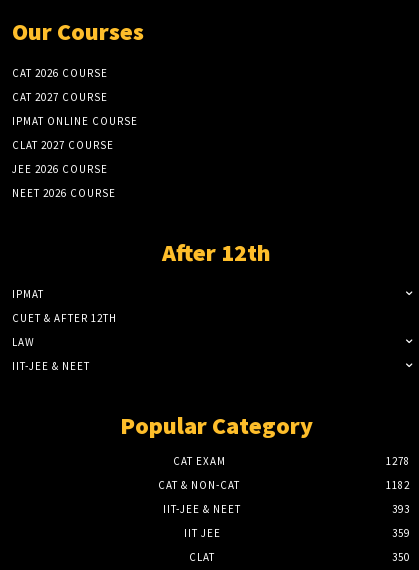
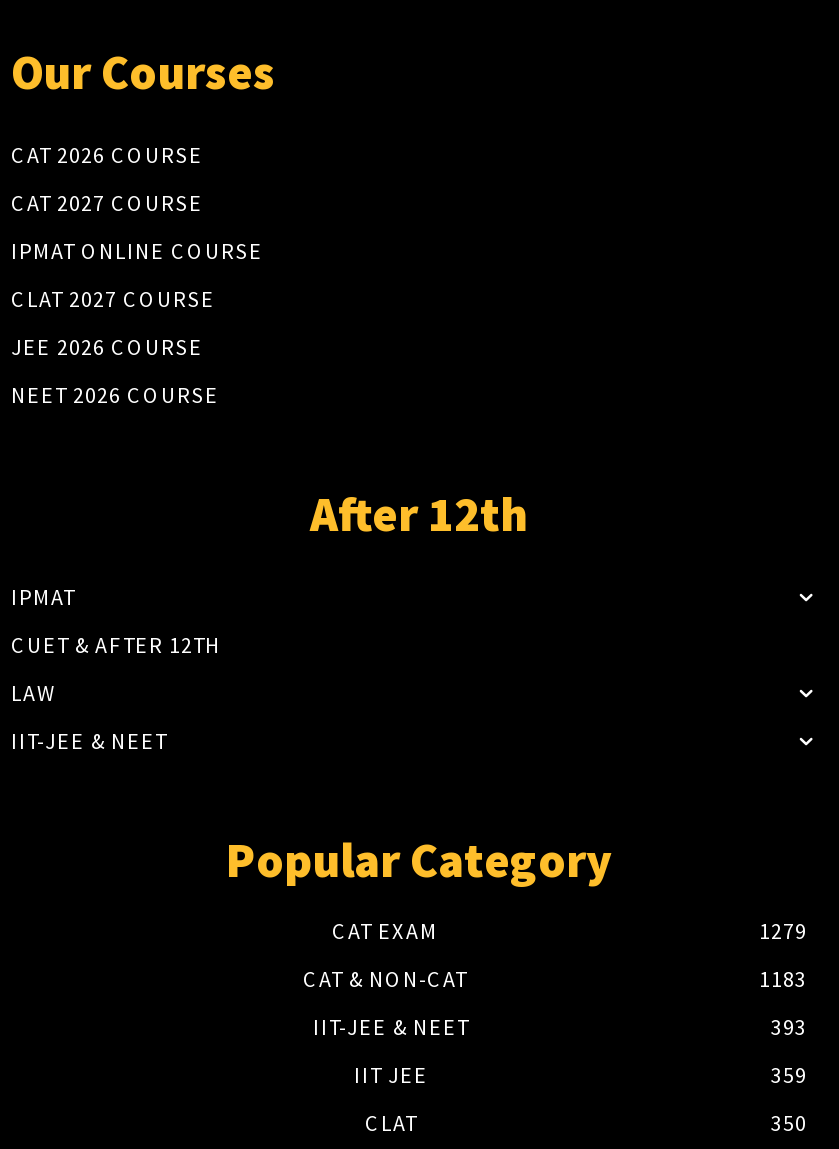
- 1278
+ 1279

- 1182
+ 1183
